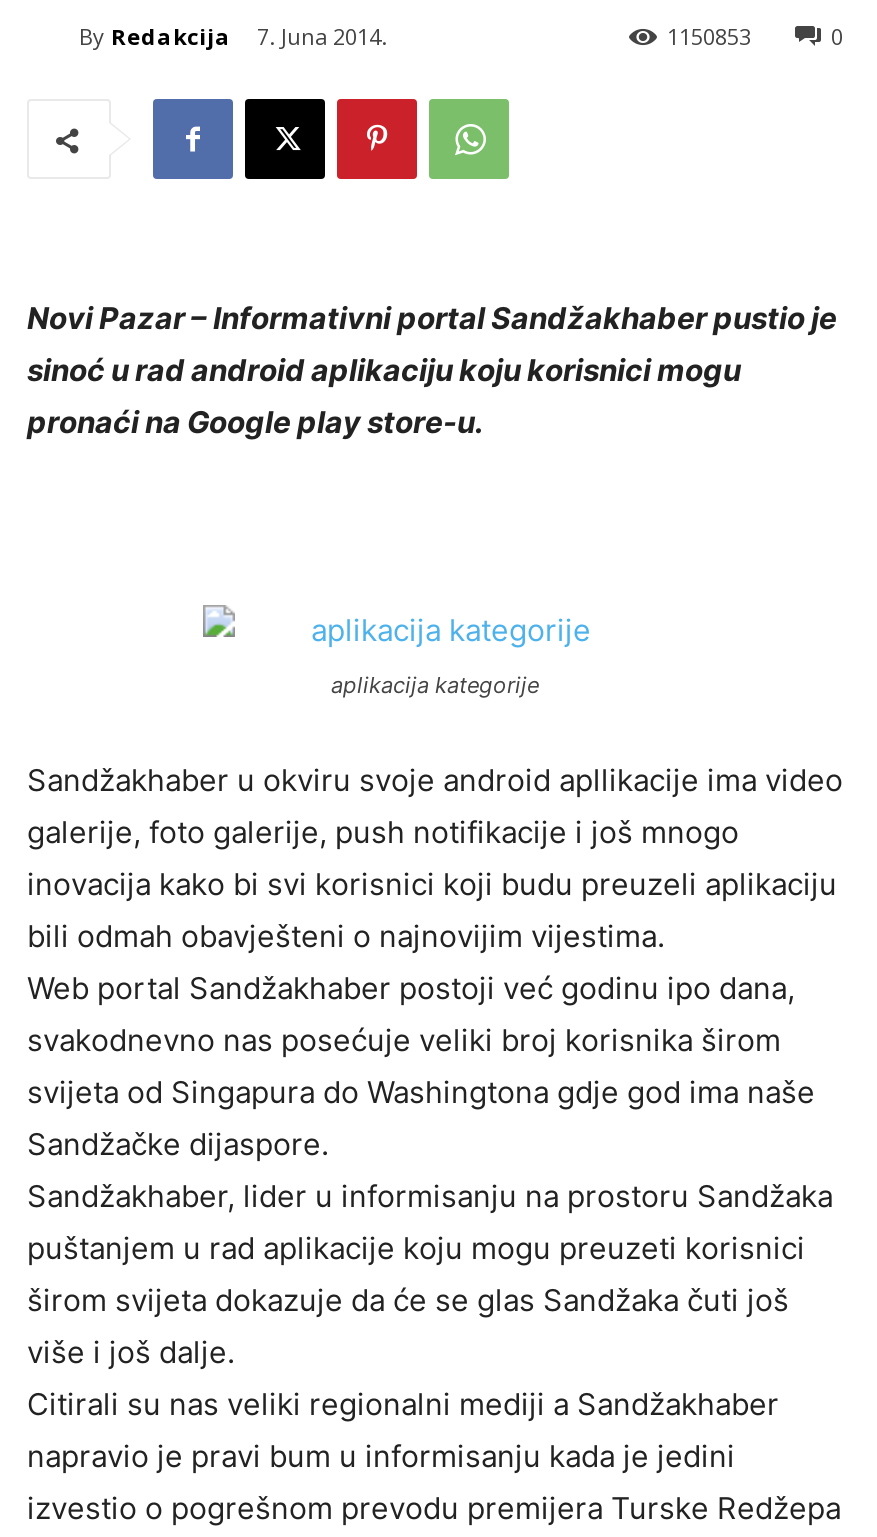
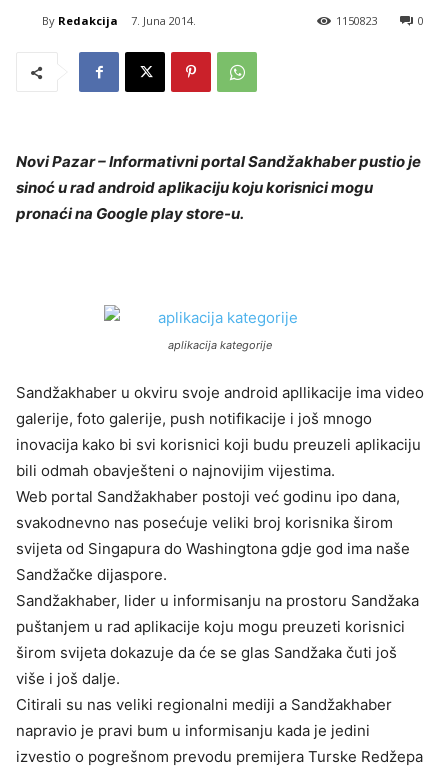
- 1150853
+ 1150823
